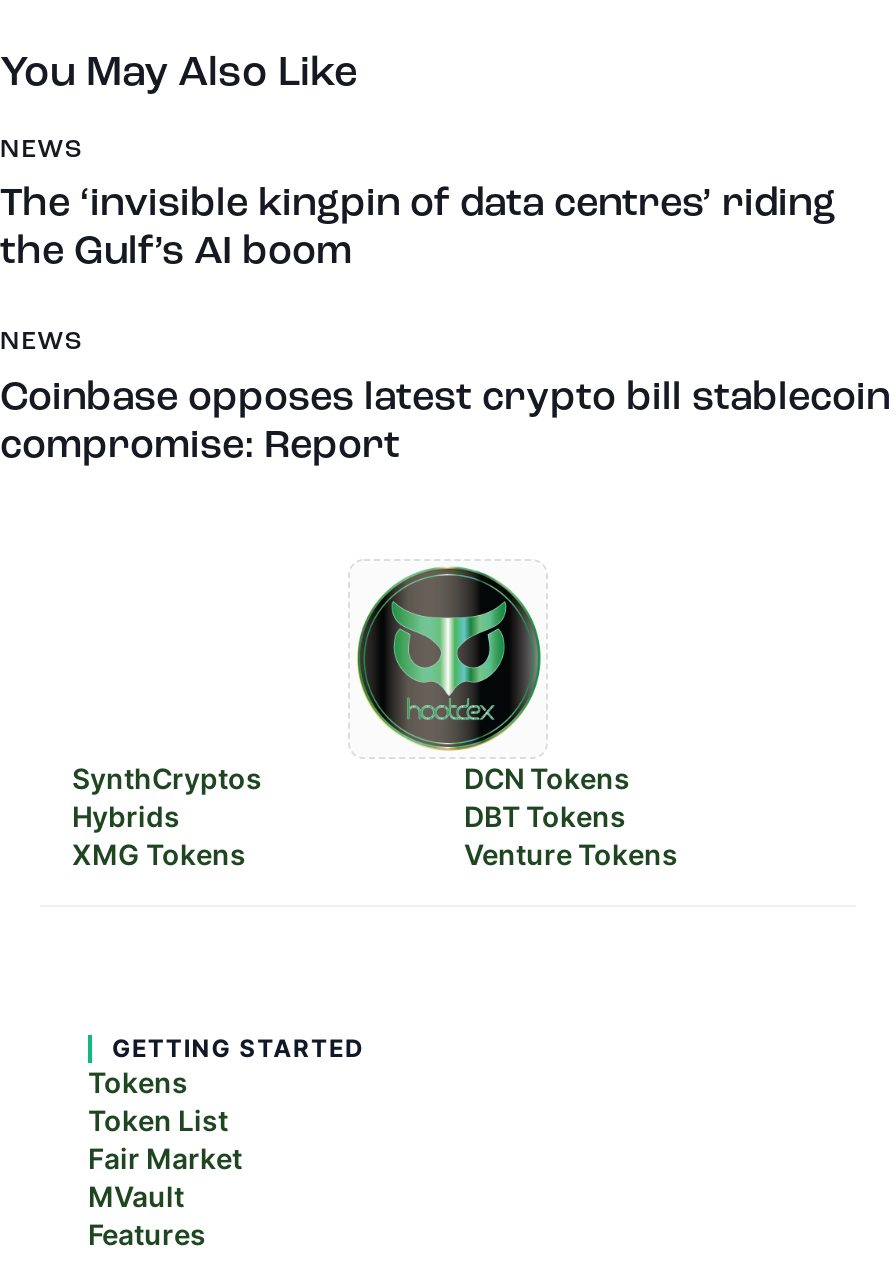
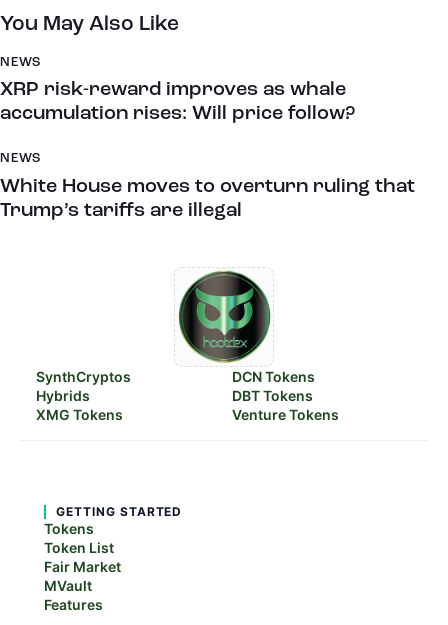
- The ‘invisible kingpin of data centres’ riding
- the Gulf’s AI boom
+ XRP risk-reward improves as whale
+ accumulation rises: Will price follow?

- Coinbase opposes latest crypto bill stablecoin
- compromise: Report
+ White House moves to overturn ruling that
+ Trump’s tariffs are illegal
